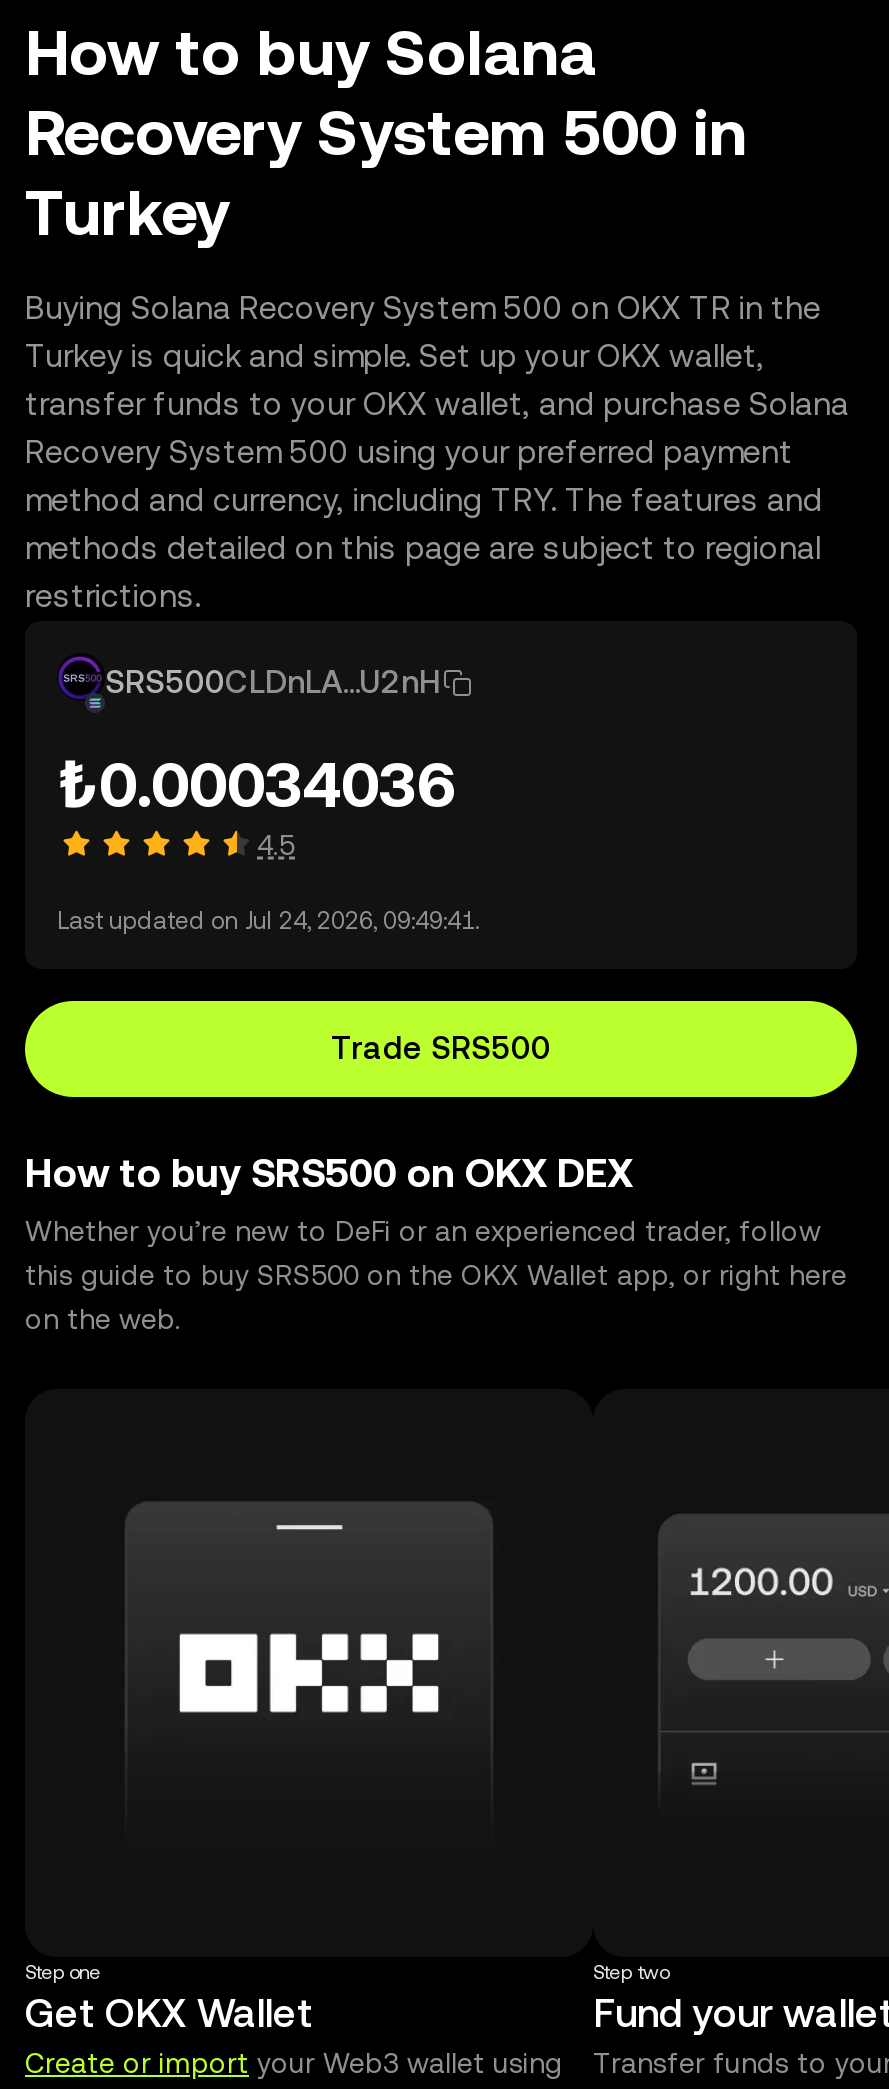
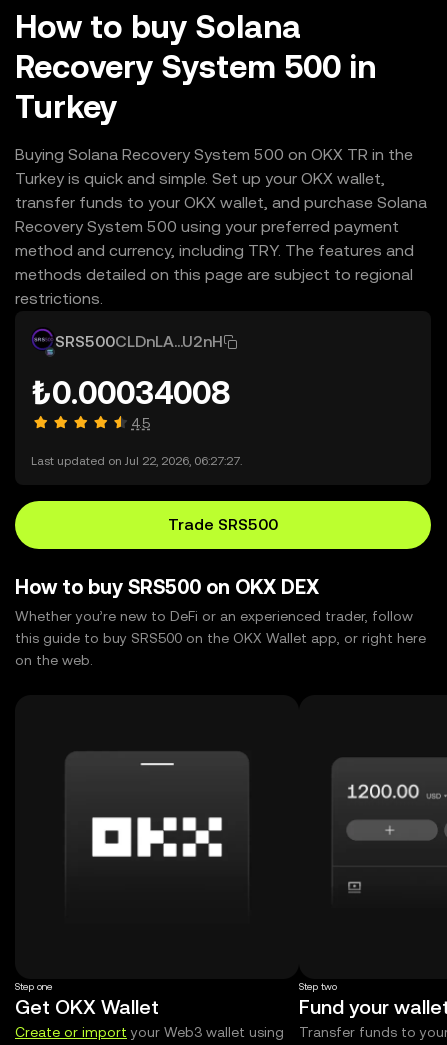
- ₺0.00034036
+ ₺0.00034008

- Last updated on Jul 24, 2026, 09:49:41.
+ Last updated on Jul 22, 2026, 06:27:27.
